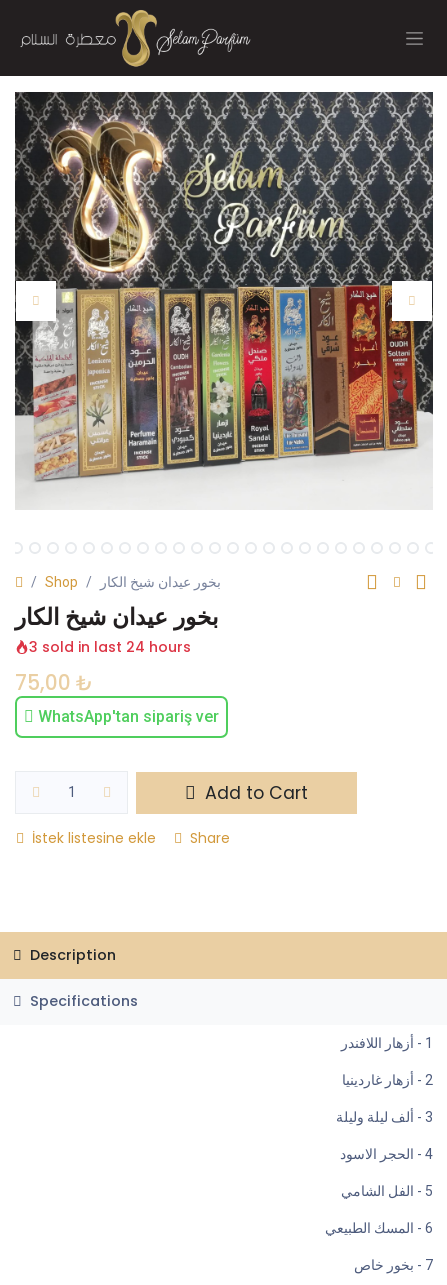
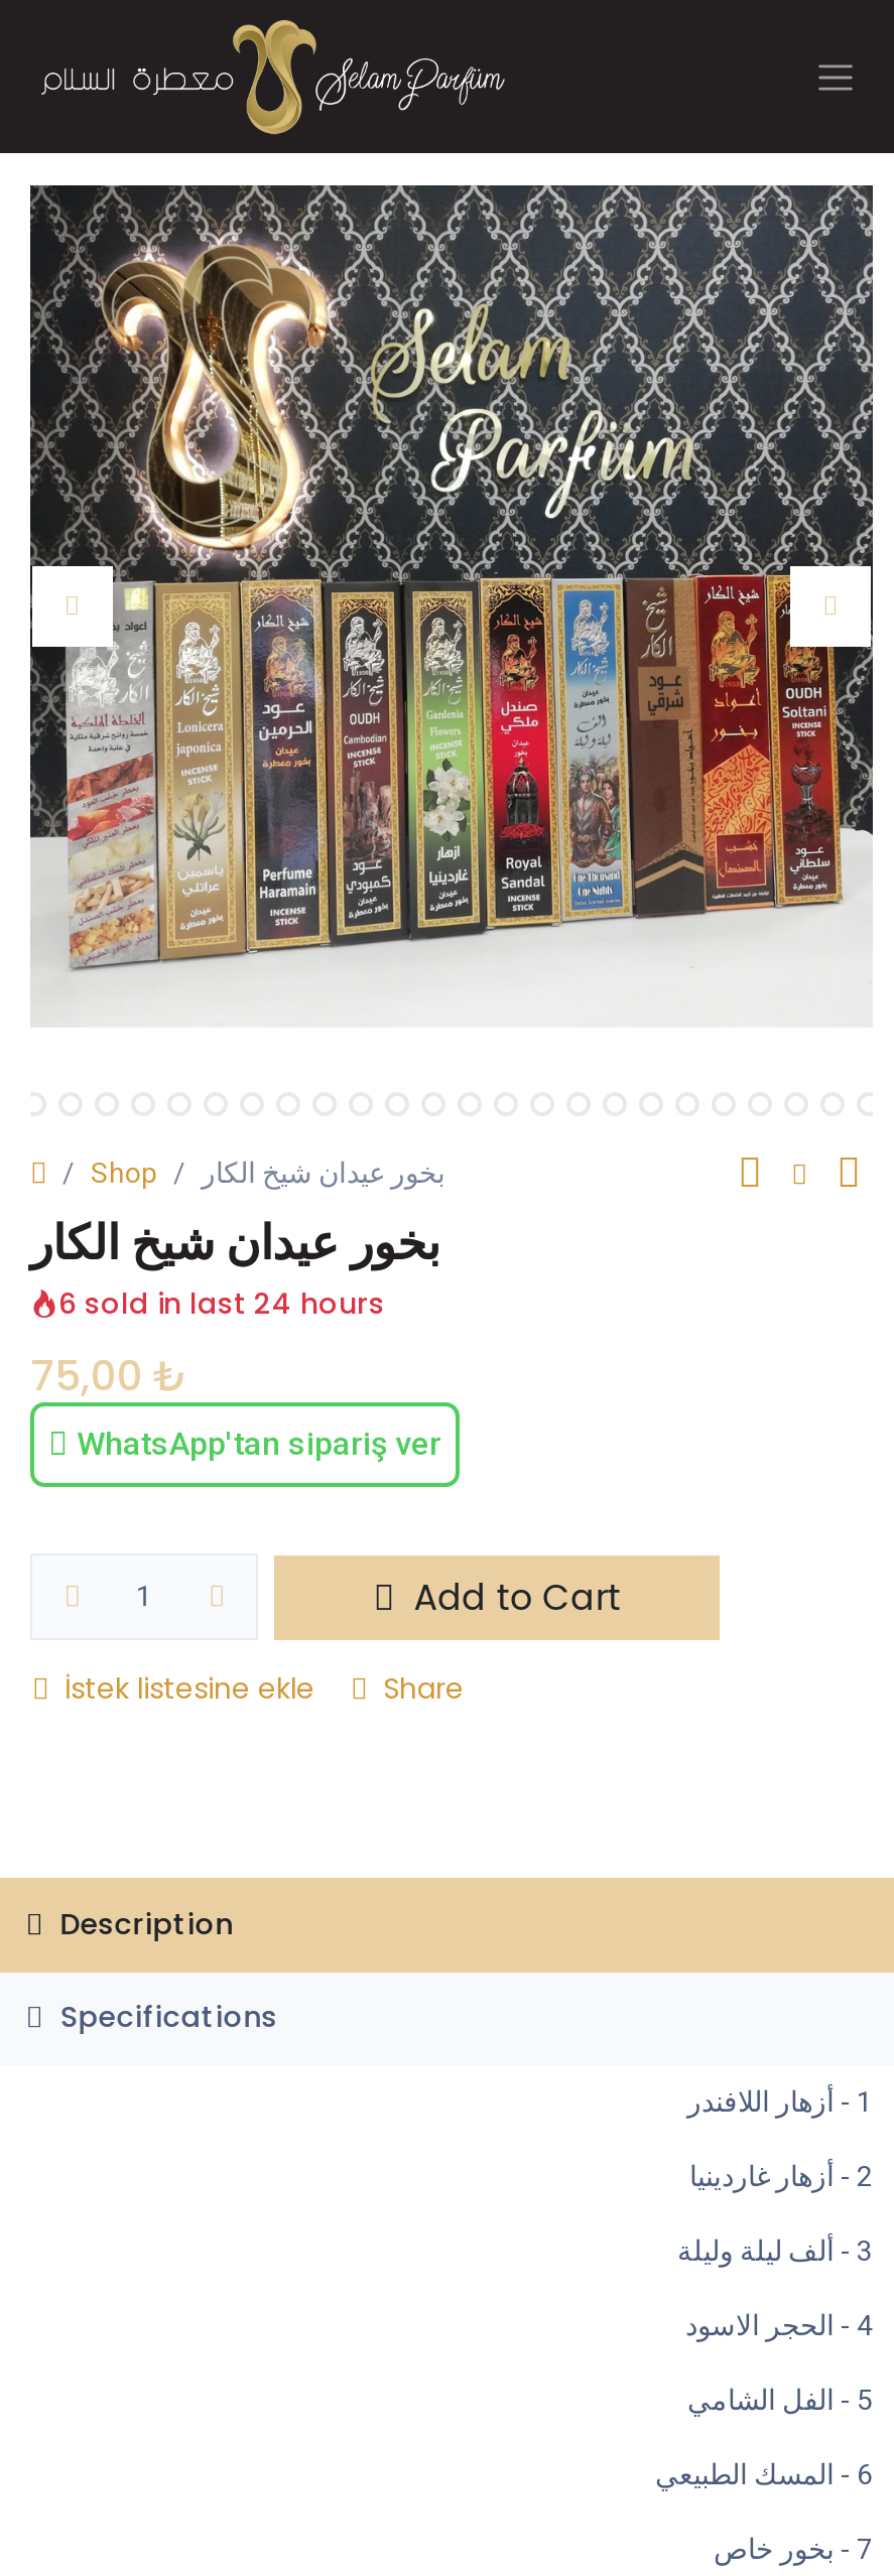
- 3 sold in last 24 hours
+ 6 sold in last 24 hours
